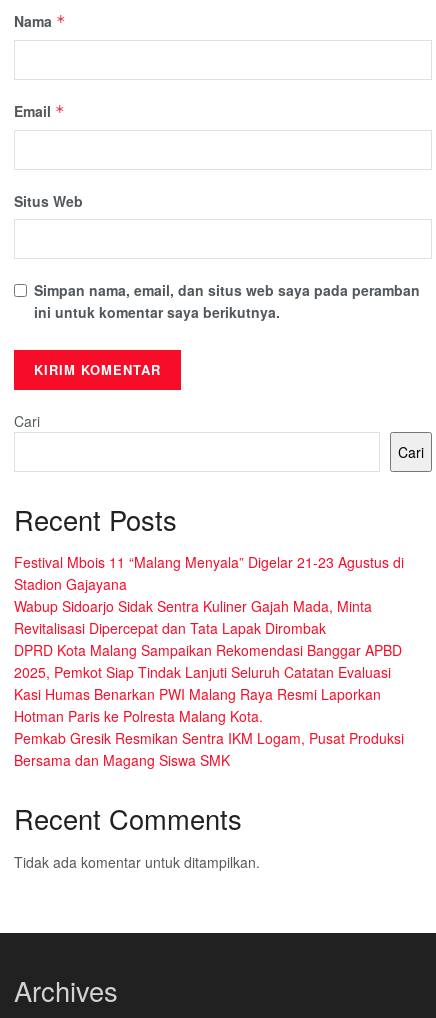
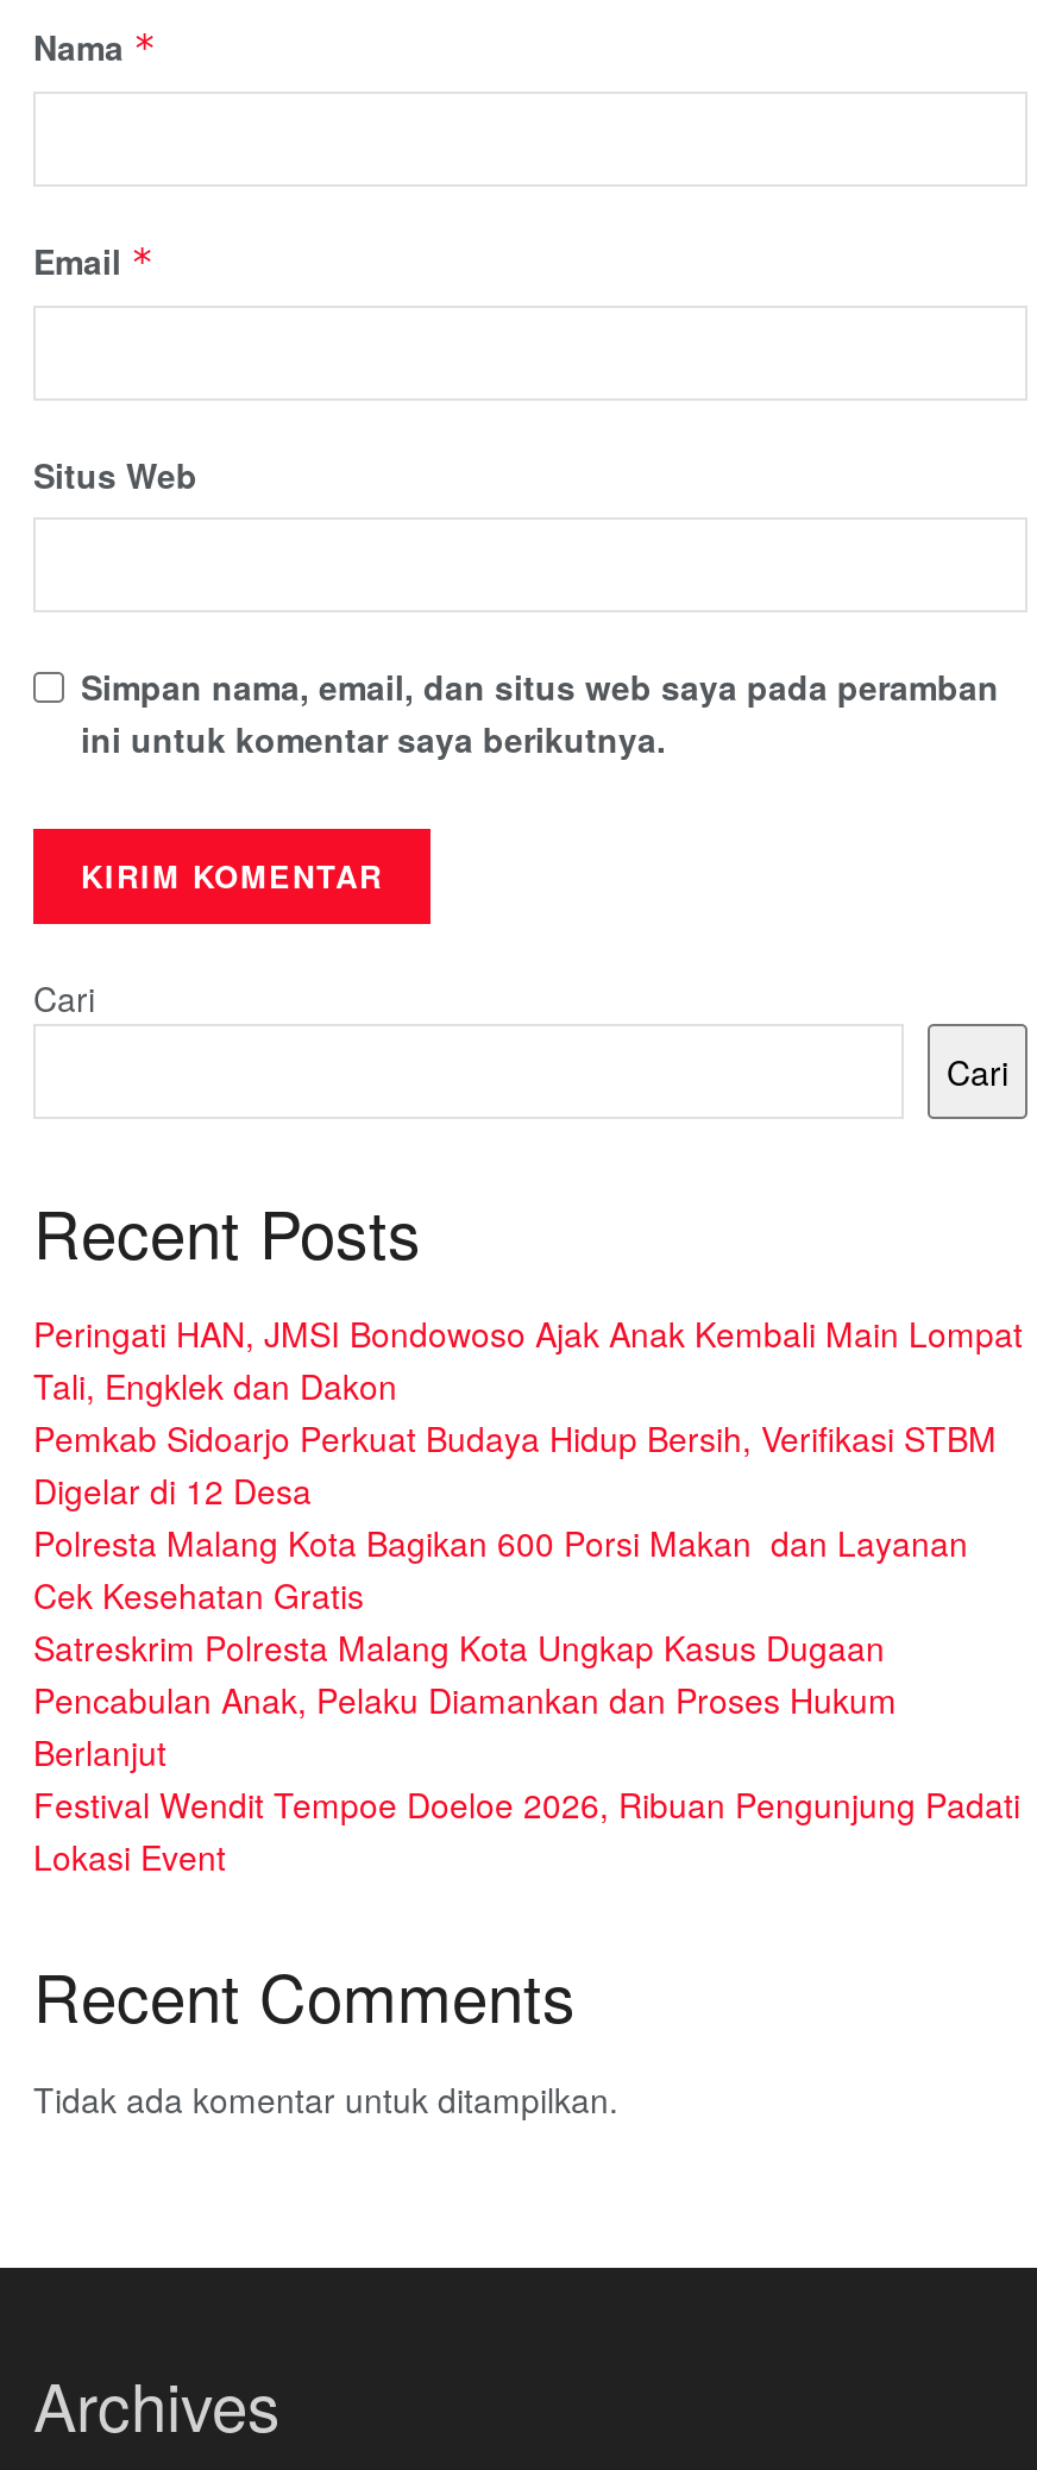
- Festival Mbois 11 “Malang Menyala” Digelar 21-23 Agustus di
- Stadion Gajayana
- Wabup Sidoarjo Sidak Sentra Kuliner Gajah Mada, Minta
- Revitalisasi Dipercepat dan Tata Lapak Dirombak
- DPRD Kota Malang Sampaikan Rekomendasi Banggar APBD
- 2025, Pemkot Siap Tindak Lanjuti Seluruh Catatan Evaluasi
- Kasi Humas Benarkan PWI Malang Raya Resmi Laporkan
- Hotman Paris ke Polresta Malang Kota.
- Pemkab Gresik Resmikan Sentra IKM Logam, Pusat Produksi
- Bersama dan Magang Siswa SMK
+ Peringati HAN, JMSI Bondowoso Ajak Anak Kembali Main Lompat
+ Tali, Engklek dan Dakon
+ Pemkab Sidoarjo Perkuat Budaya Hidup Bersih, Verifikasi STBM
+ Digelar di 12 Desa
+ Polresta Malang Kota Bagikan 600 Porsi Makan dan Layanan
+ Cek Kesehatan Gratis
+ Satreskrim Polresta Malang Kota Ungkap Kasus Dugaan
+ Pencabulan Anak, Pelaku Diamankan dan Proses Hukum
+ Berlanjut
+ Festival Wendit Tempoe Doeloe 2026, Ribuan Pengunjung Padati
+ Lokasi Event
